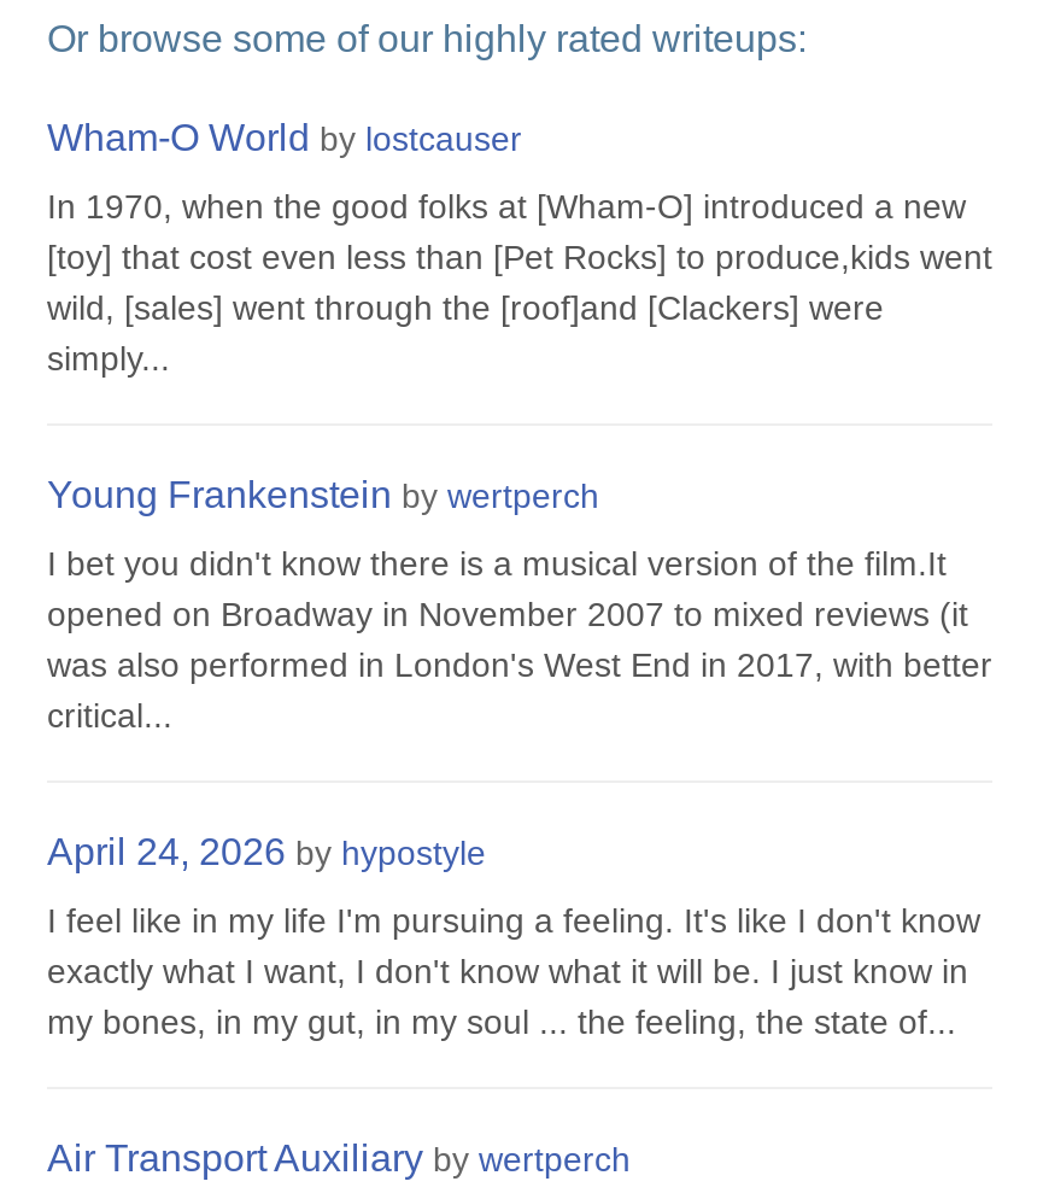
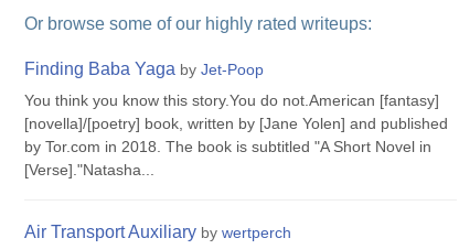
- Wham-O World by lostcauser
- In 1970, when the good folks at [Wham-O] introduced a new
- [toy] that cost even less than [Pet Rocks] to produce,kids went
- wild, [sales] went through the [roof]and [Clackers] were
- simply...
- Young Frankenstein by wertperch
- I bet you didn't know there is a musical version of the film.It
- opened on Broadway in November 2007 to mixed reviews (it
- was also performed in London's West End in 2017, with better
- critical...
- April 24, 2026 by hypostyle
- I feel like in my life I'm pursuing a feeling. It's like I don't know
- exactly what I want, I don't know what it will be. I just know in
- my bones, in my gut, in my soul ... the feeling, the state of...
+ Finding Baba Yaga by Jet-Poop
+ You think you know this story.You do not.American [fantasy]
+ [novella]/[poetry] book, written by [Jane Yolen] and published
+ by Tor.com in 2018. The book is subtitled "A Short Novel in
+ [Verse]."Natasha...
